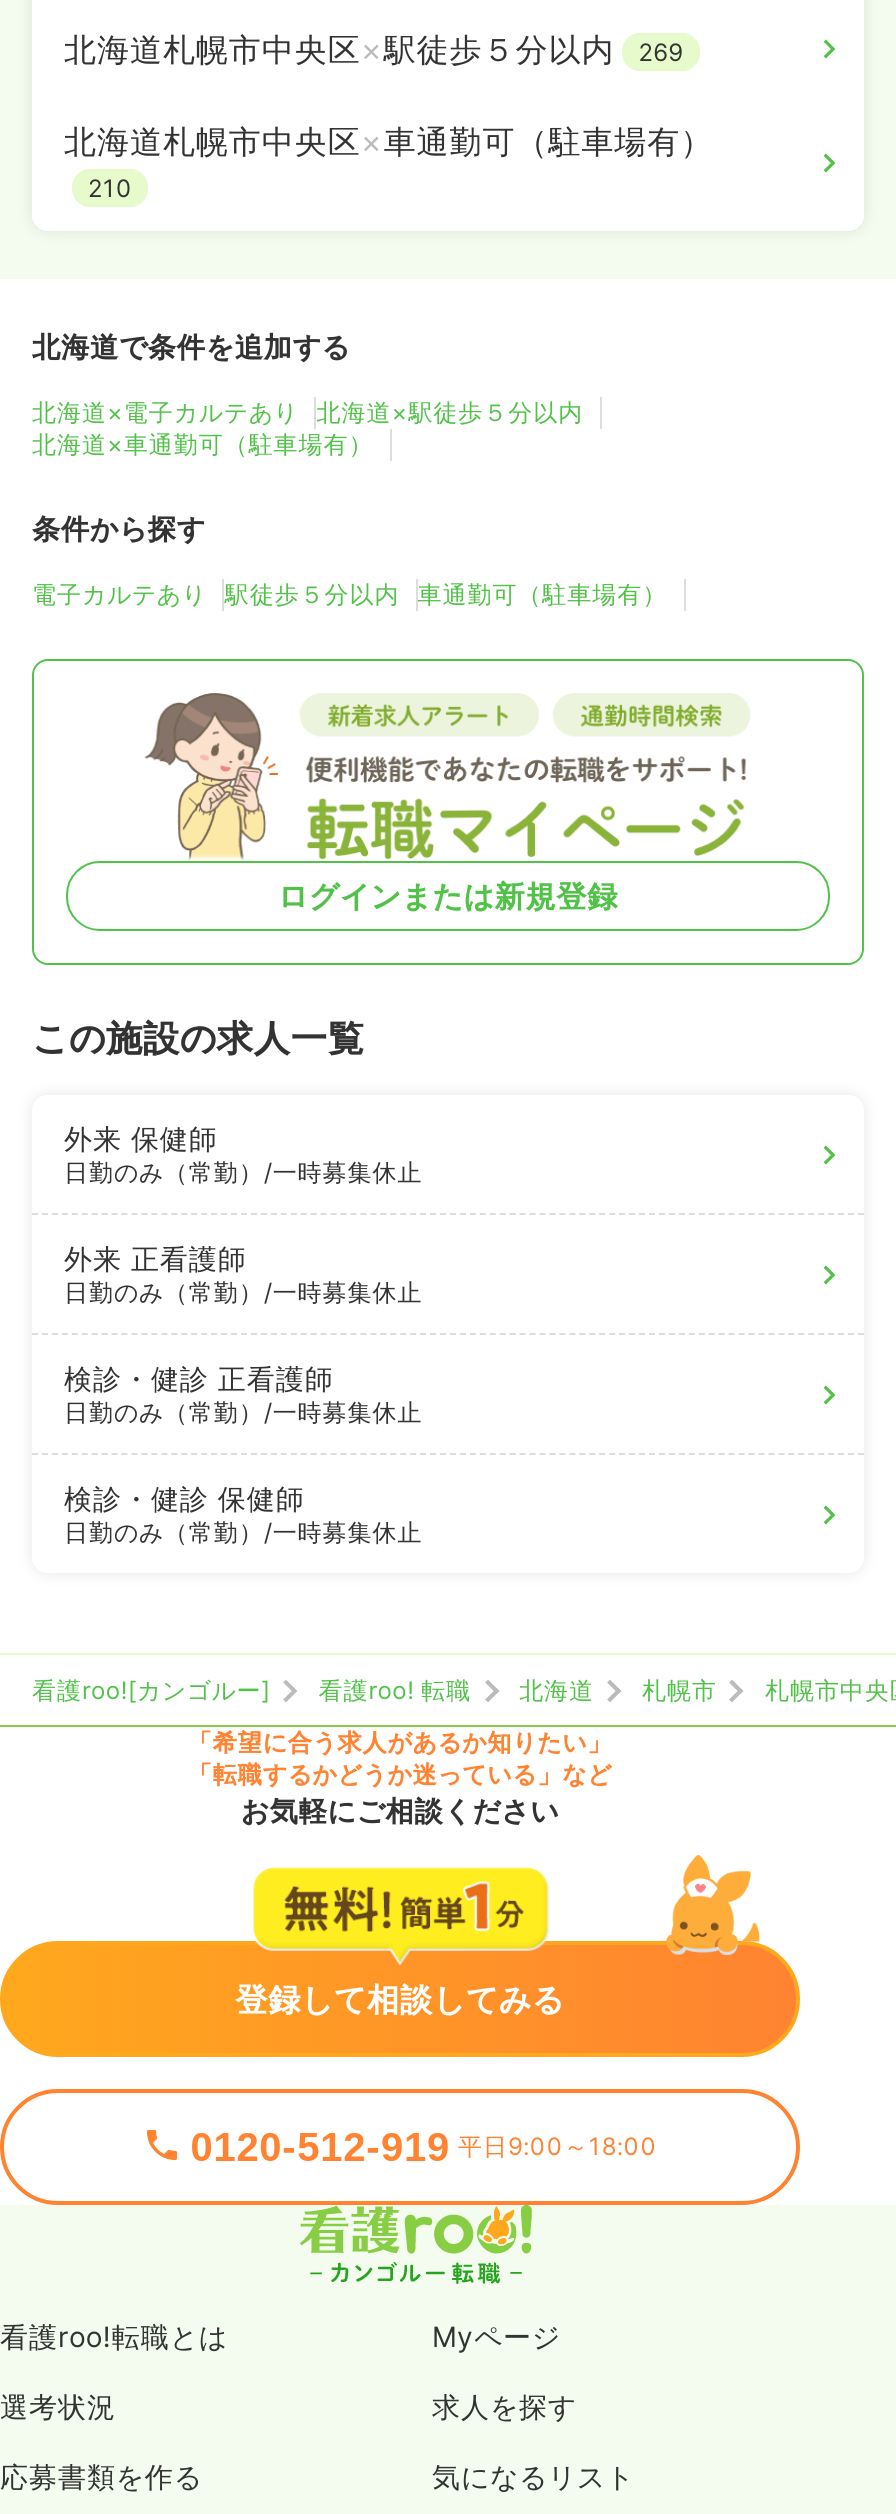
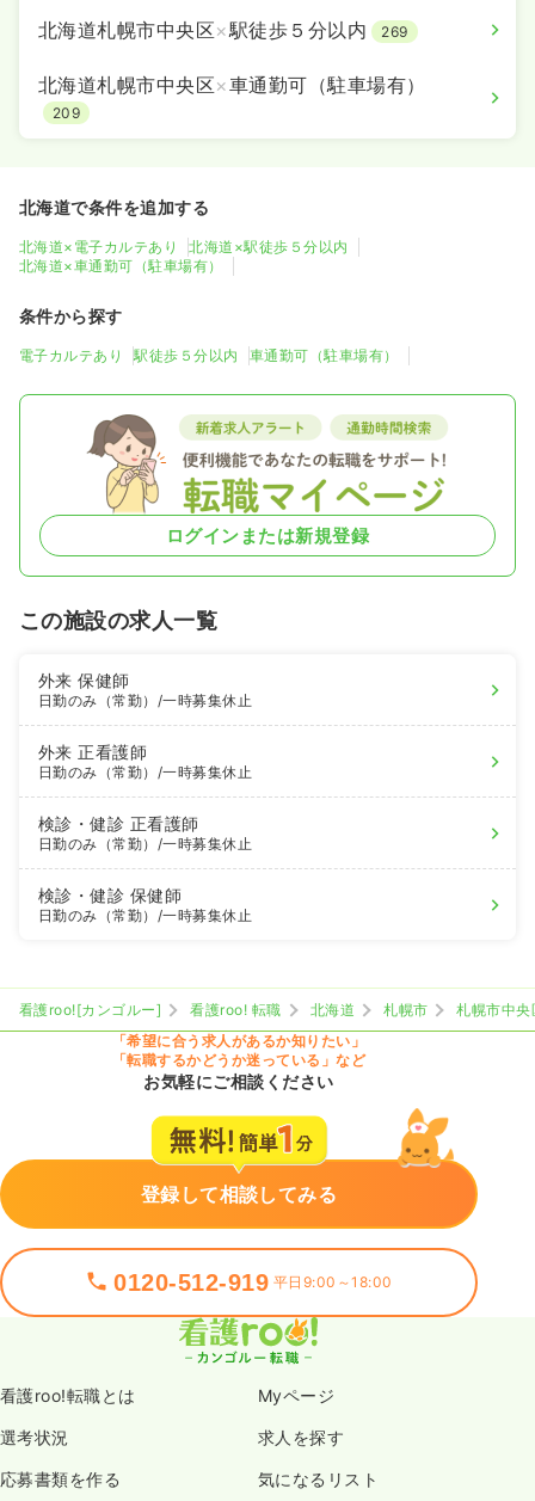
- 210
+ 209
